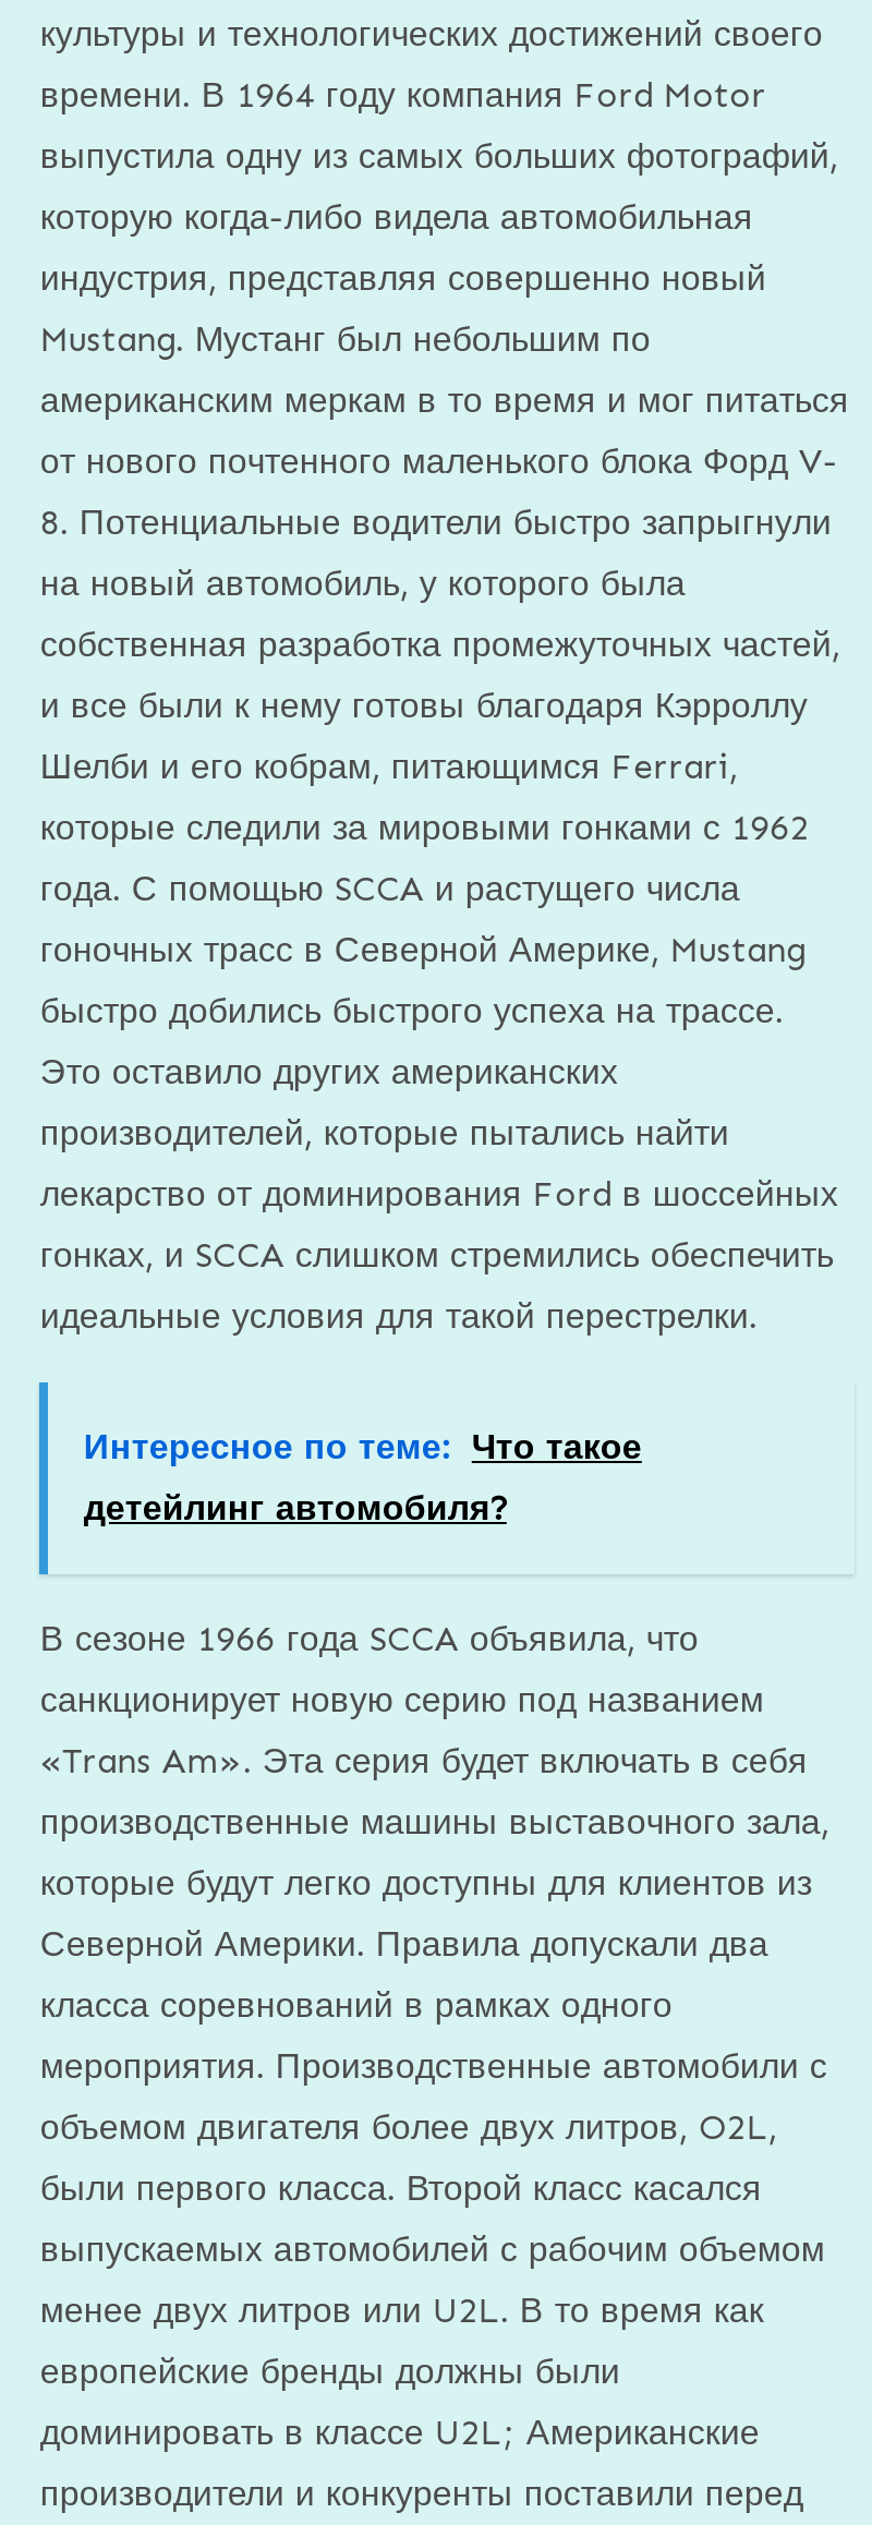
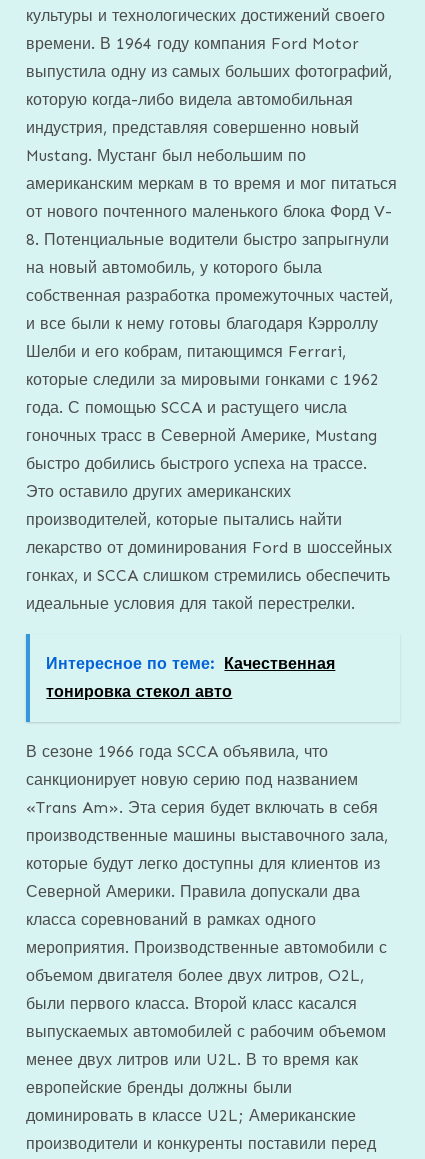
- Интересное по теме: Что такое
+ Интересное по теме: Качественная

- детейлинг автомобиля?
+ тонировка стекол авто
